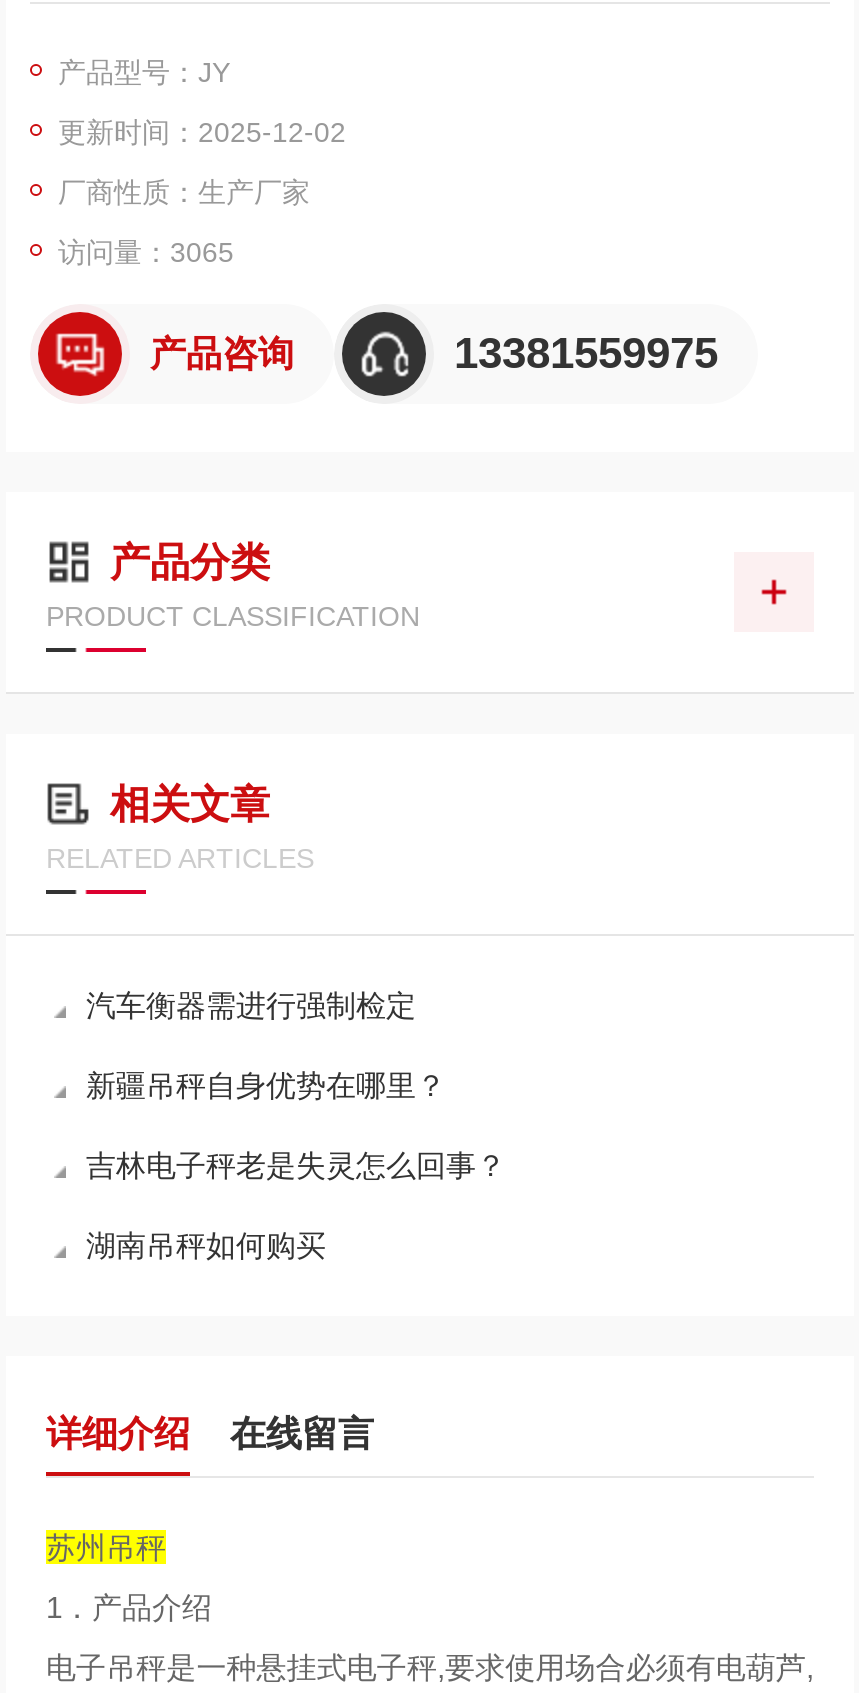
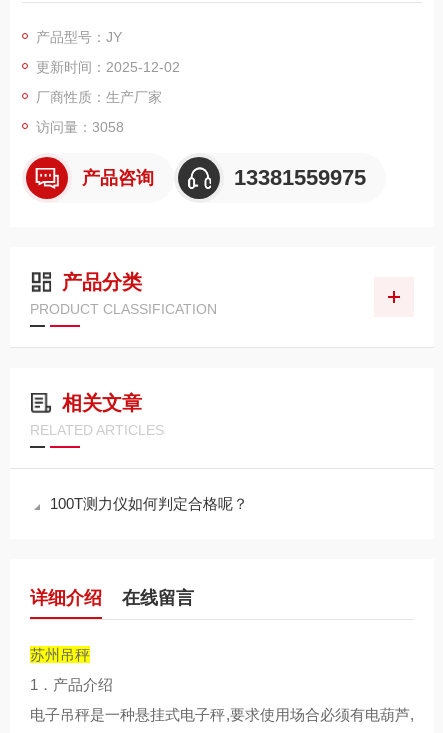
- 访问量：3065
+ 访问量：3058

- 汽车衡器需进行强制检定
- 新疆吊秤自身优势在哪里？
- 吉林电子秤老是失灵怎么回事？
- 湖南吊秤如何购买
+ 100T测力仪如何判定合格呢？
